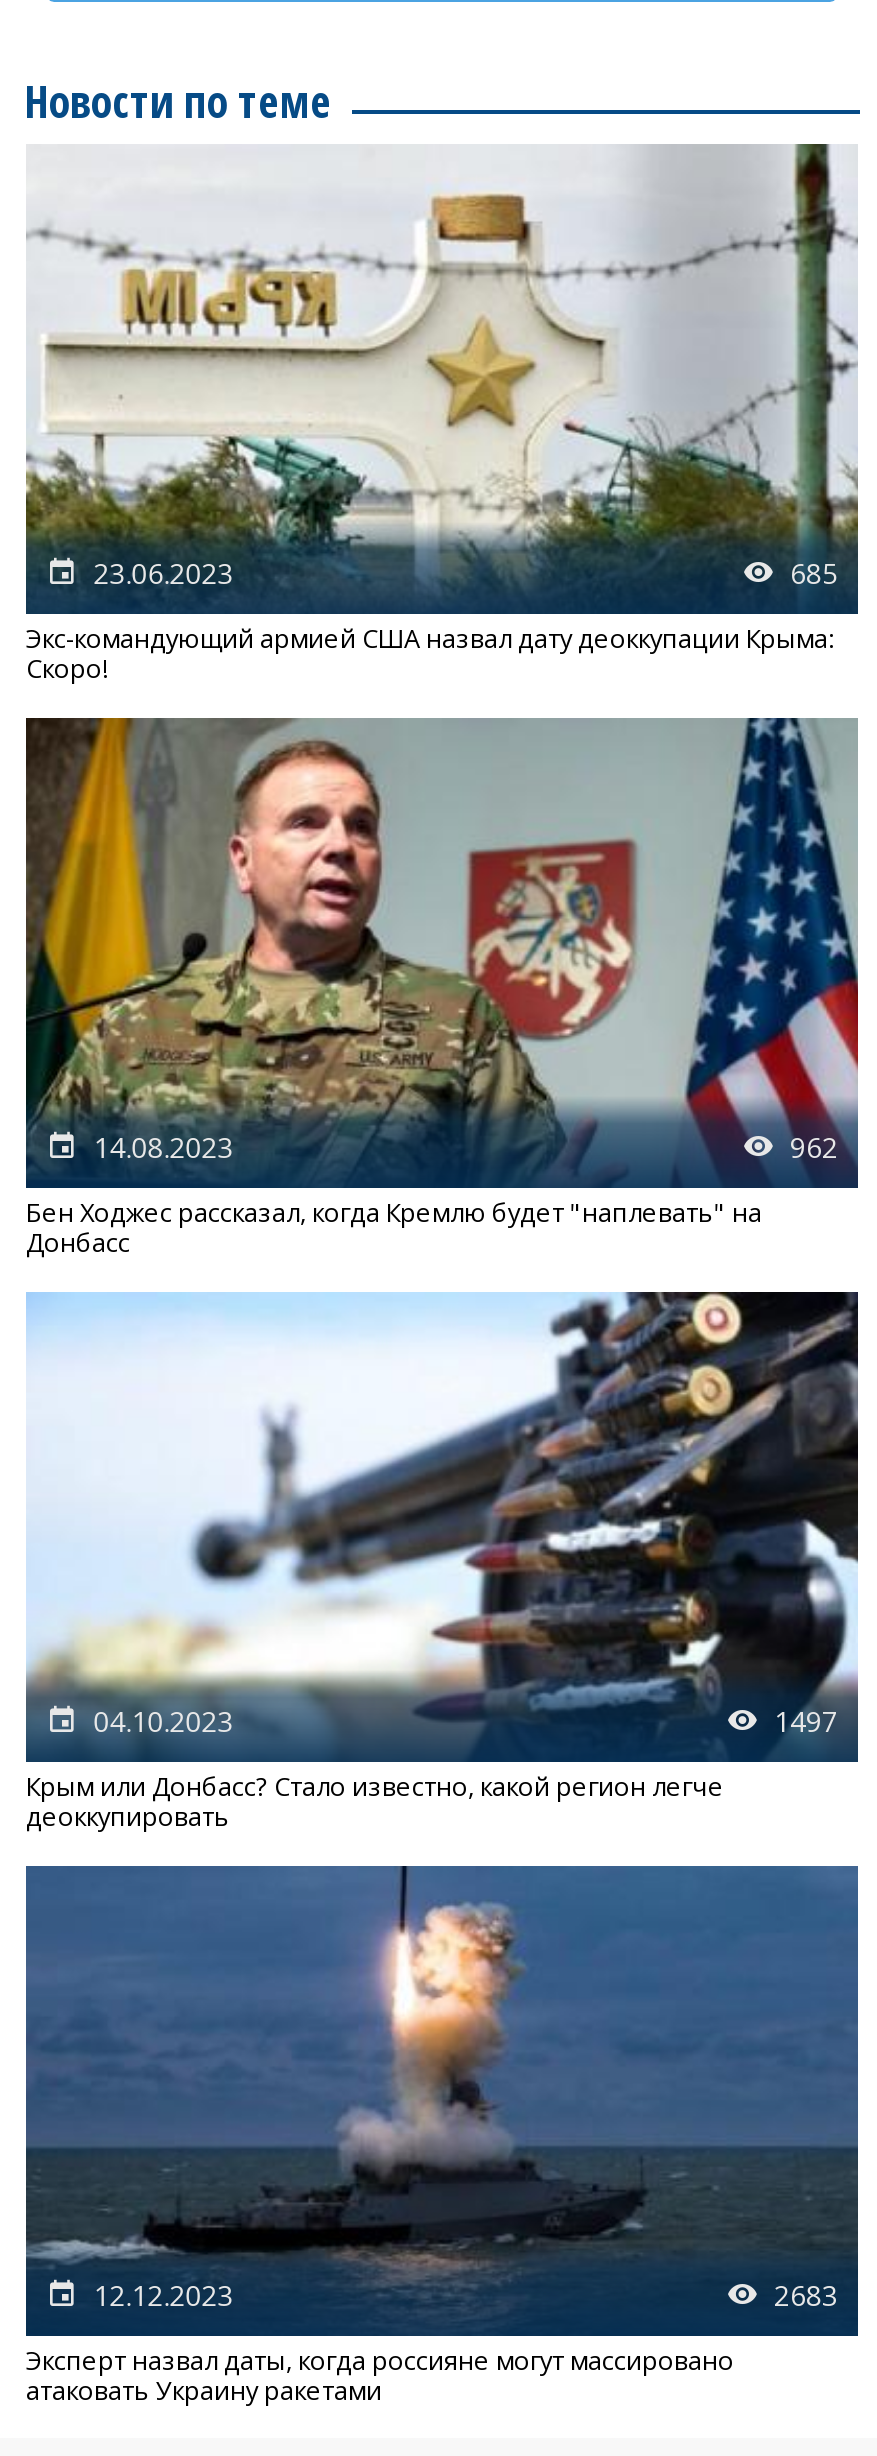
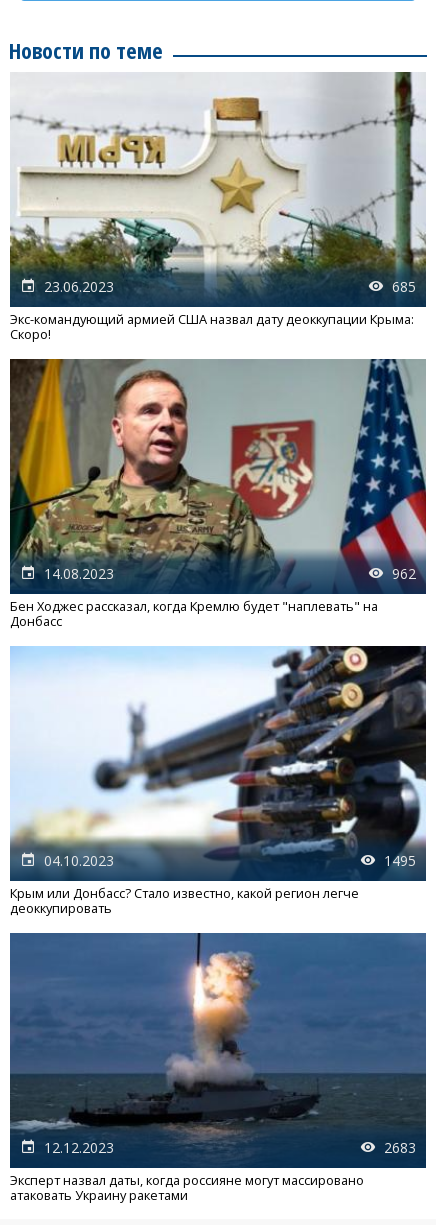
- 1497
+ 1495
